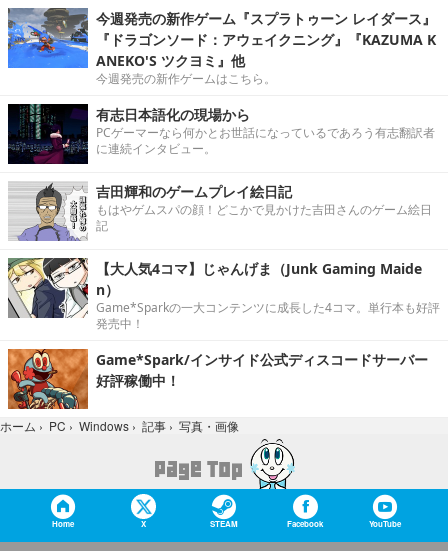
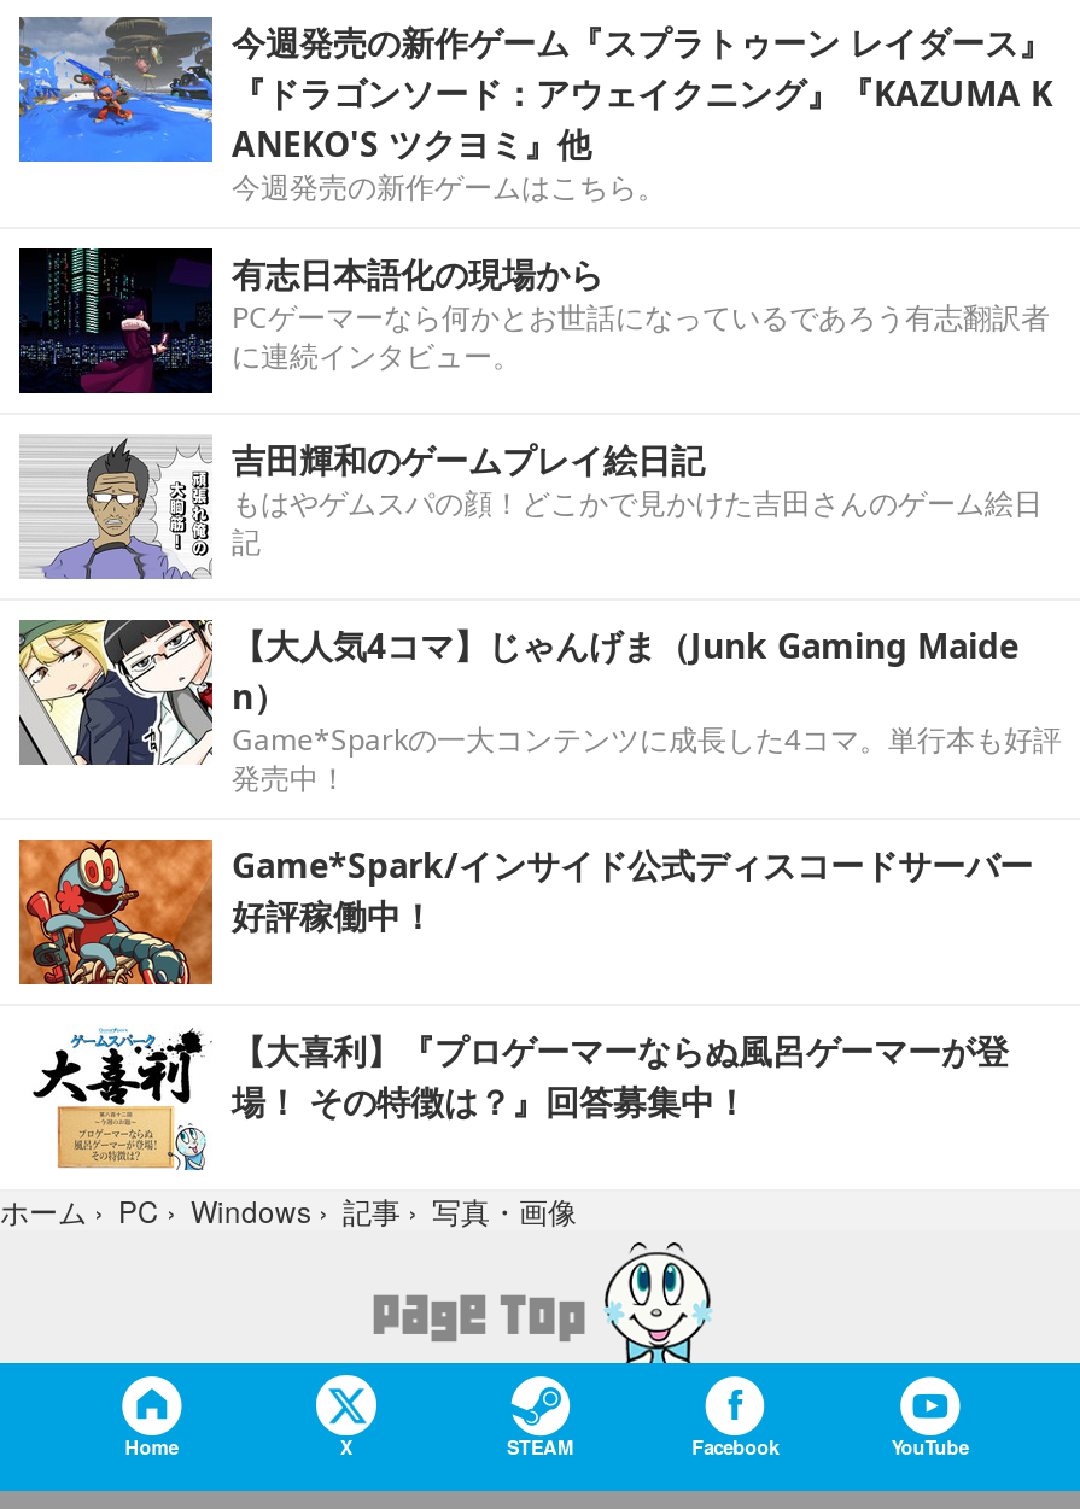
+ [image]
+ 【大喜利】『プロゲーマーならぬ風呂ゲーマーが登
+ 場！ その特徴は？』回答募集中！
